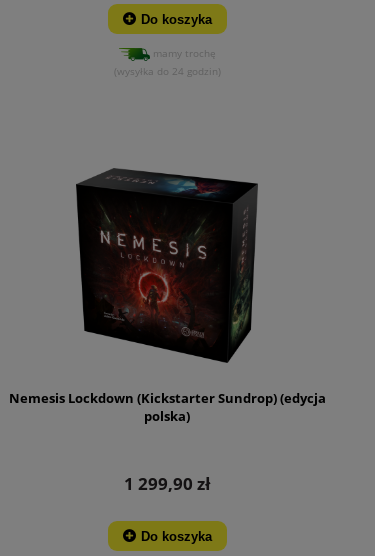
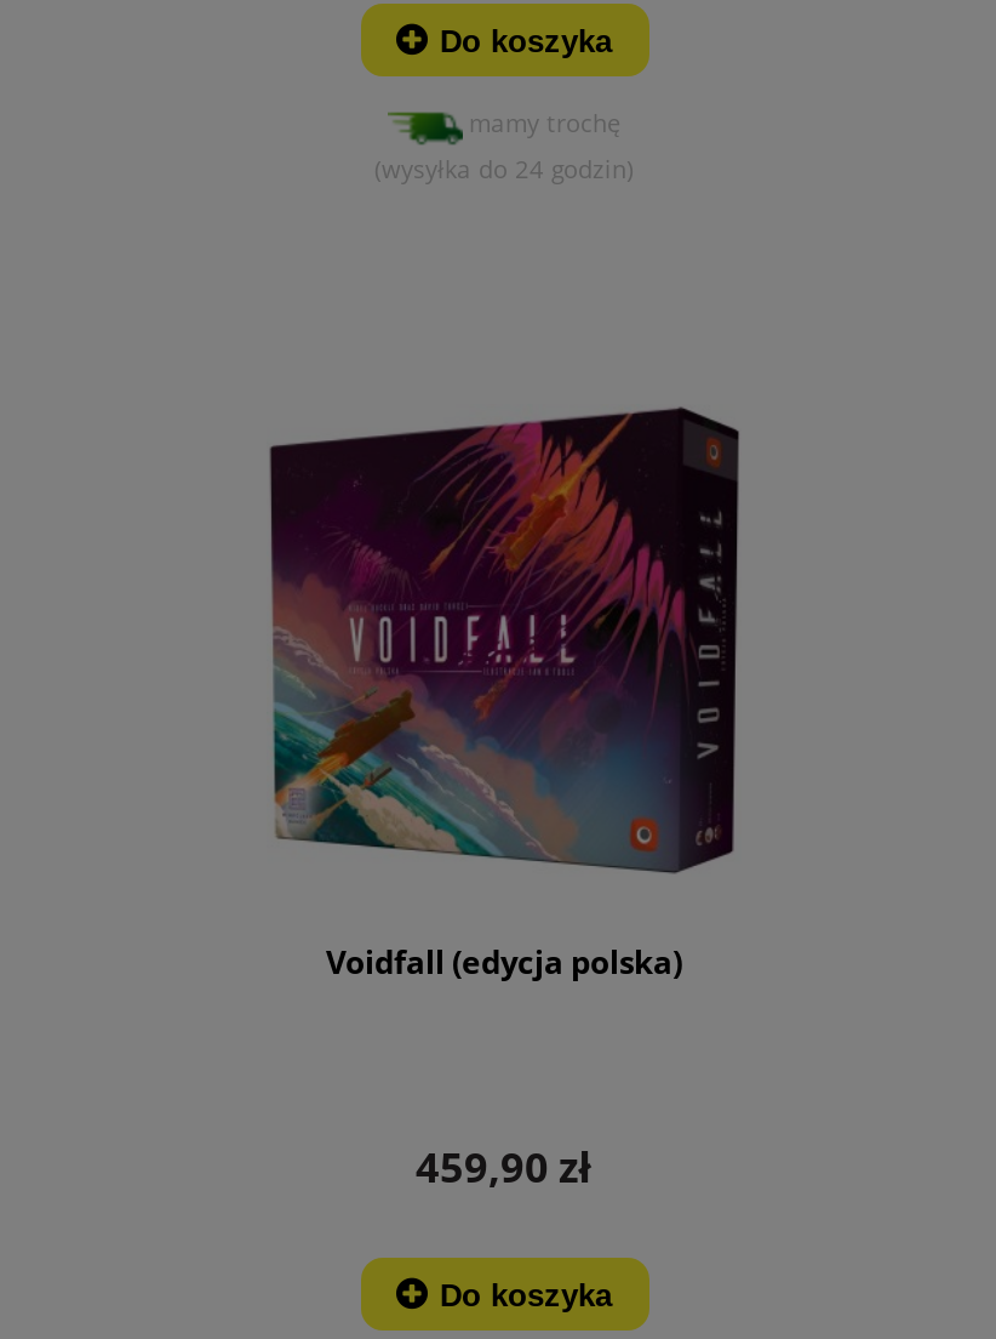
- [image]
- Nemesis Lockdown (Kickstarter Sundrop) (edycja
- polska)
+ [image]
+ Voidfall (edycja polska)

- 1 299,90 zł
+ 459,90 zł
